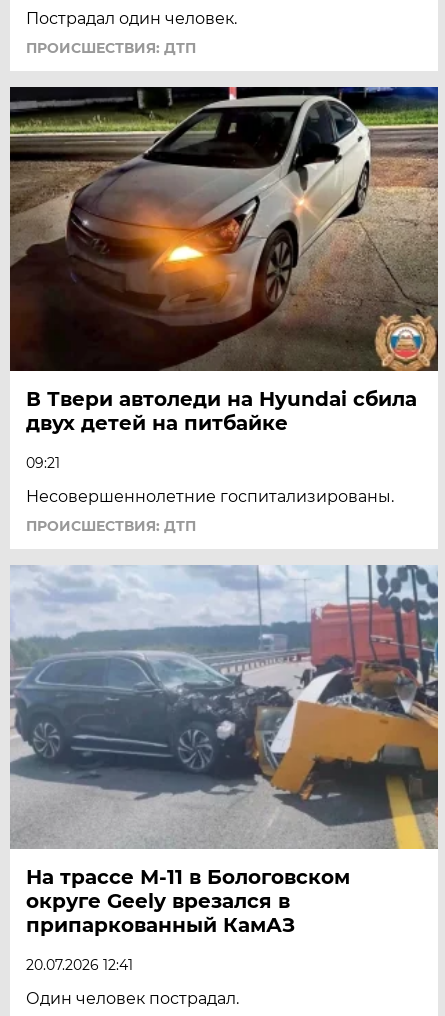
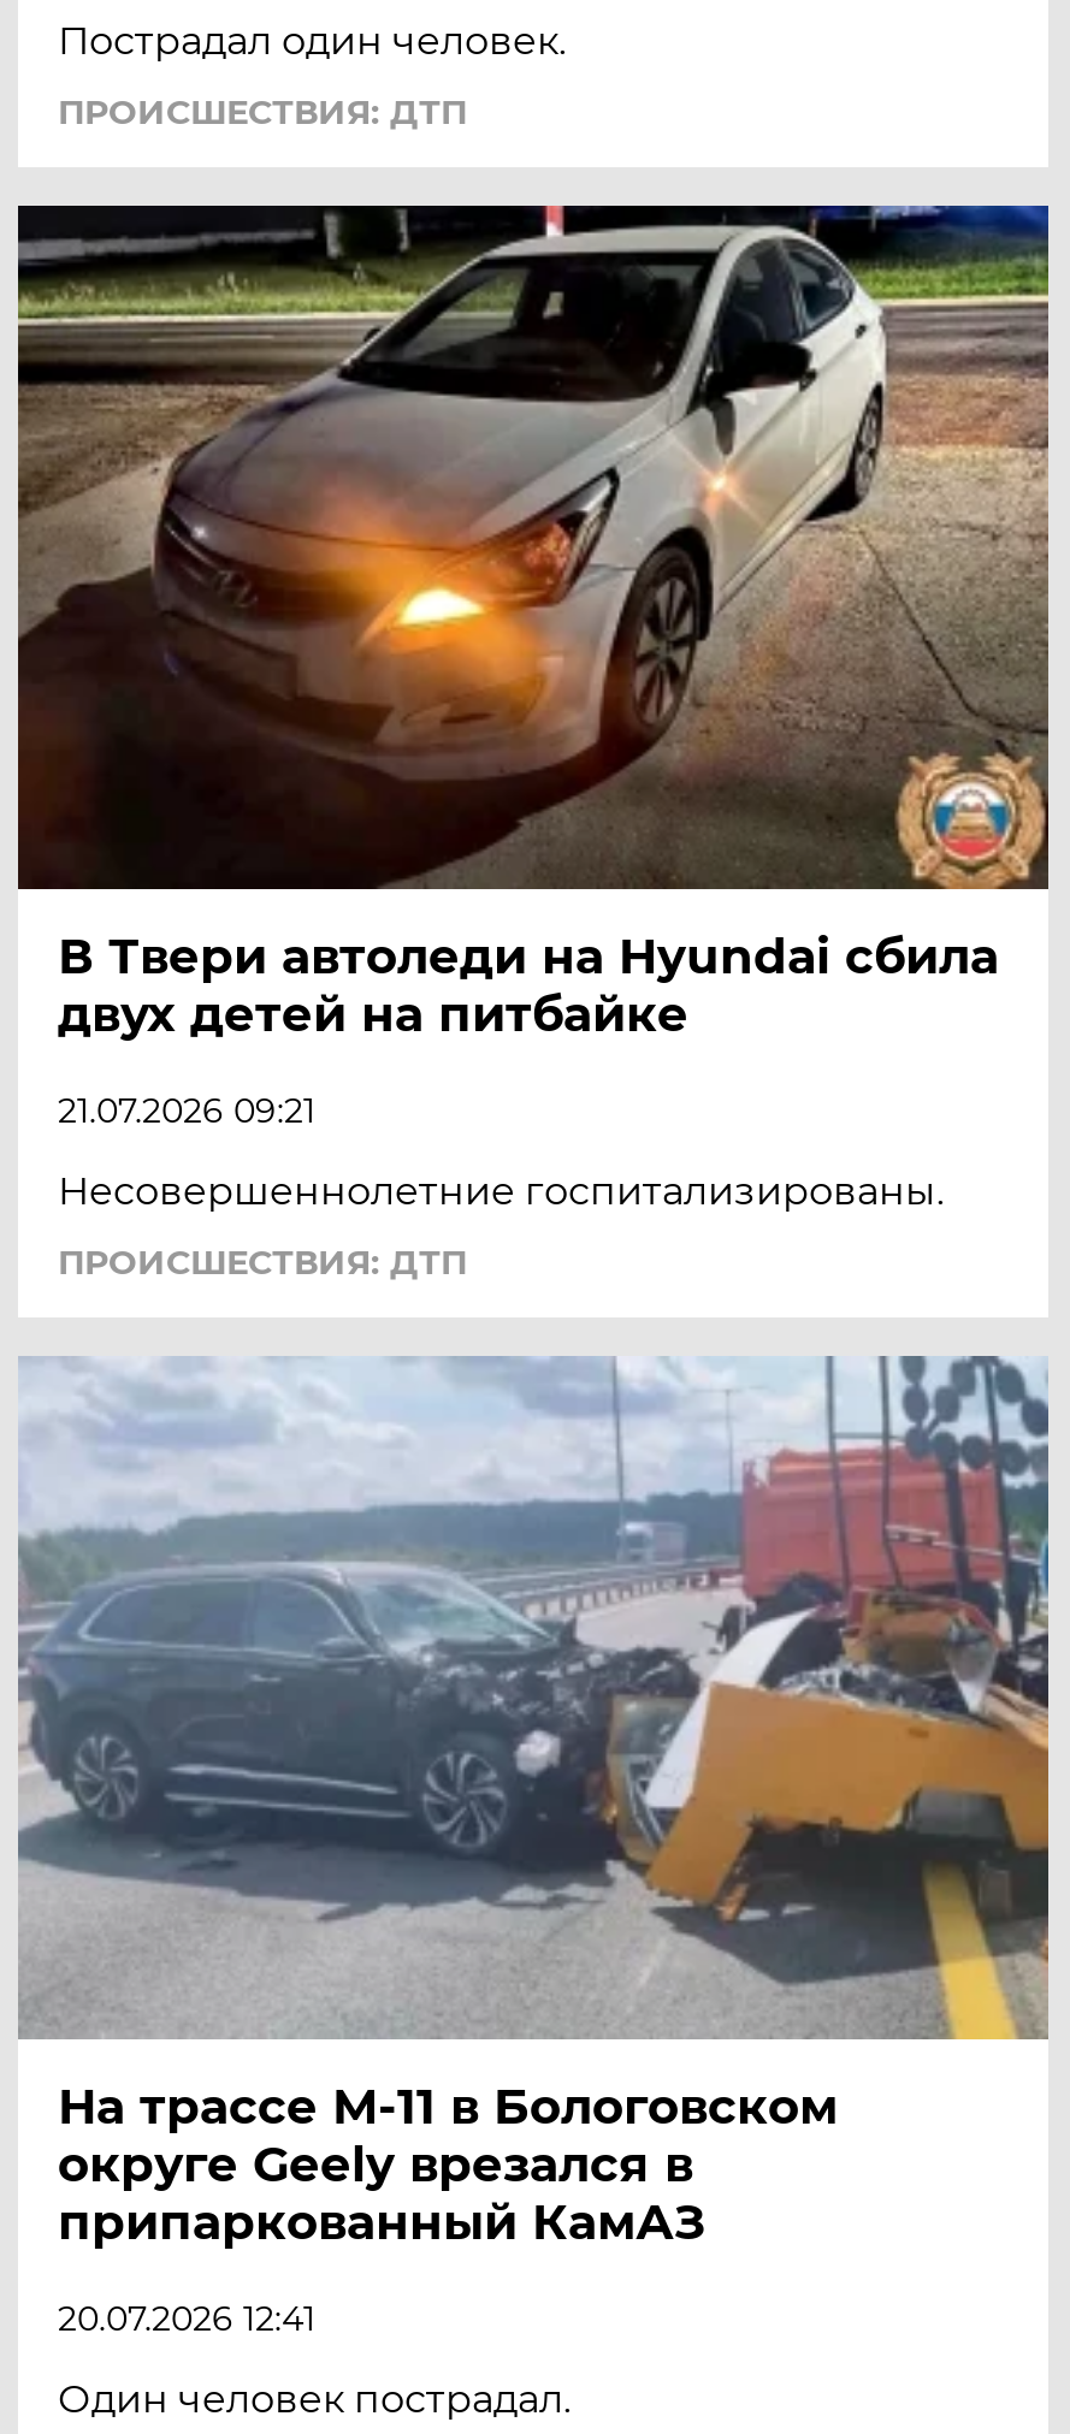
- 09:21
+ 21.07.2026 09:21
